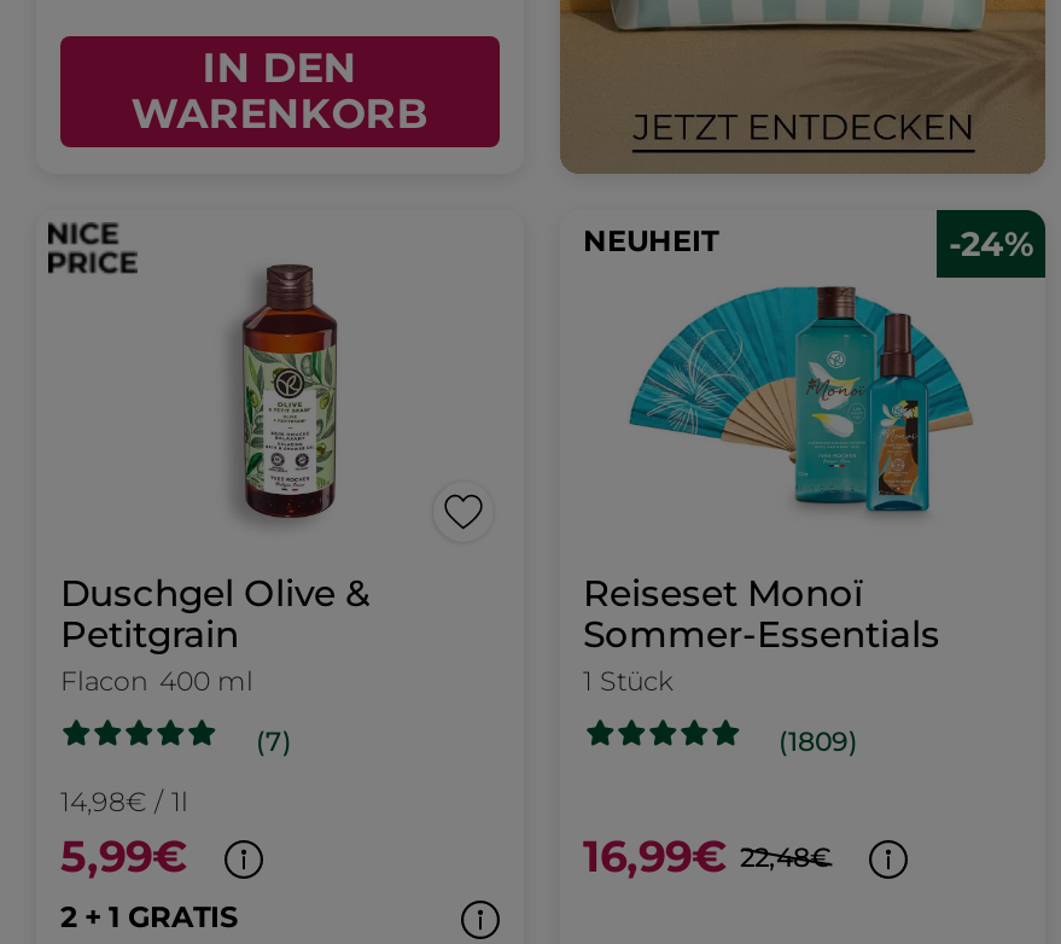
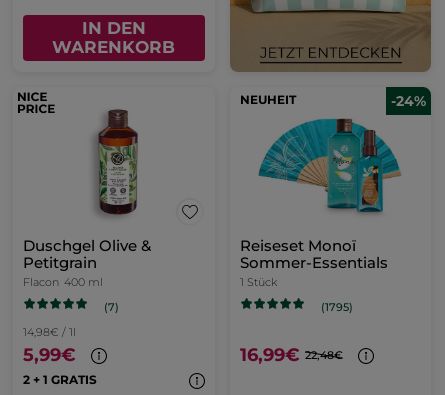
- (1809)
+ (1795)
